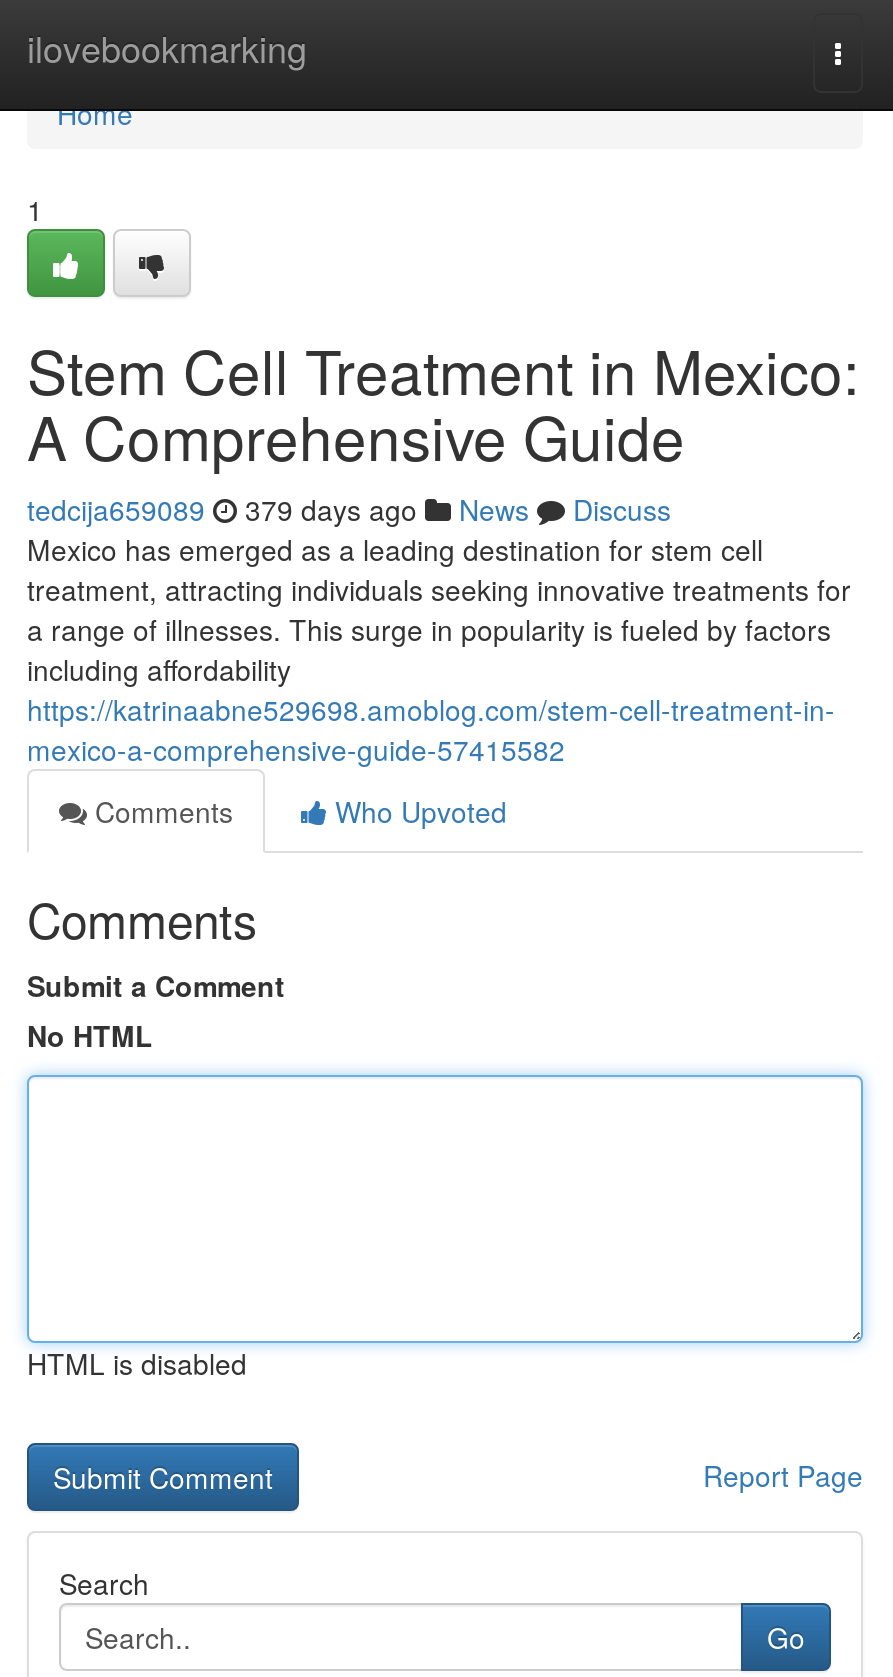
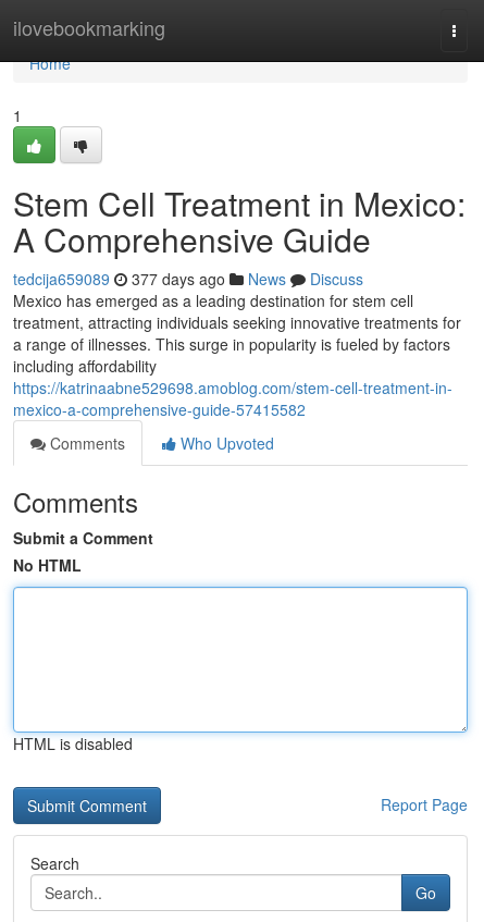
- tedcija659089 379 days ago News Discuss
+ tedcija659089 377 days ago News Discuss
